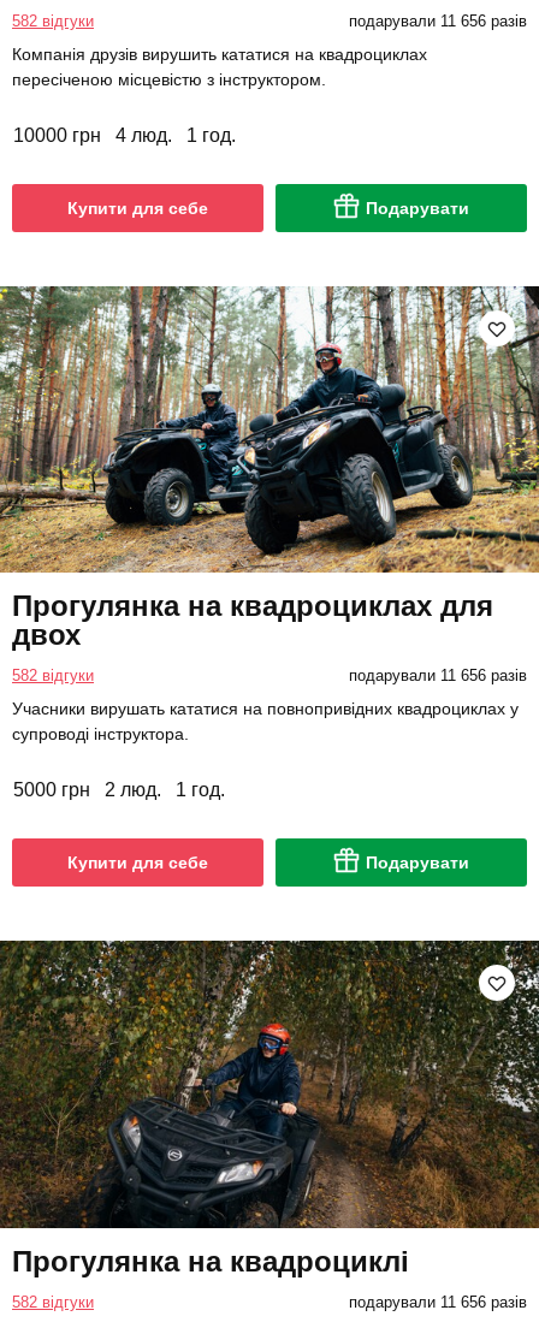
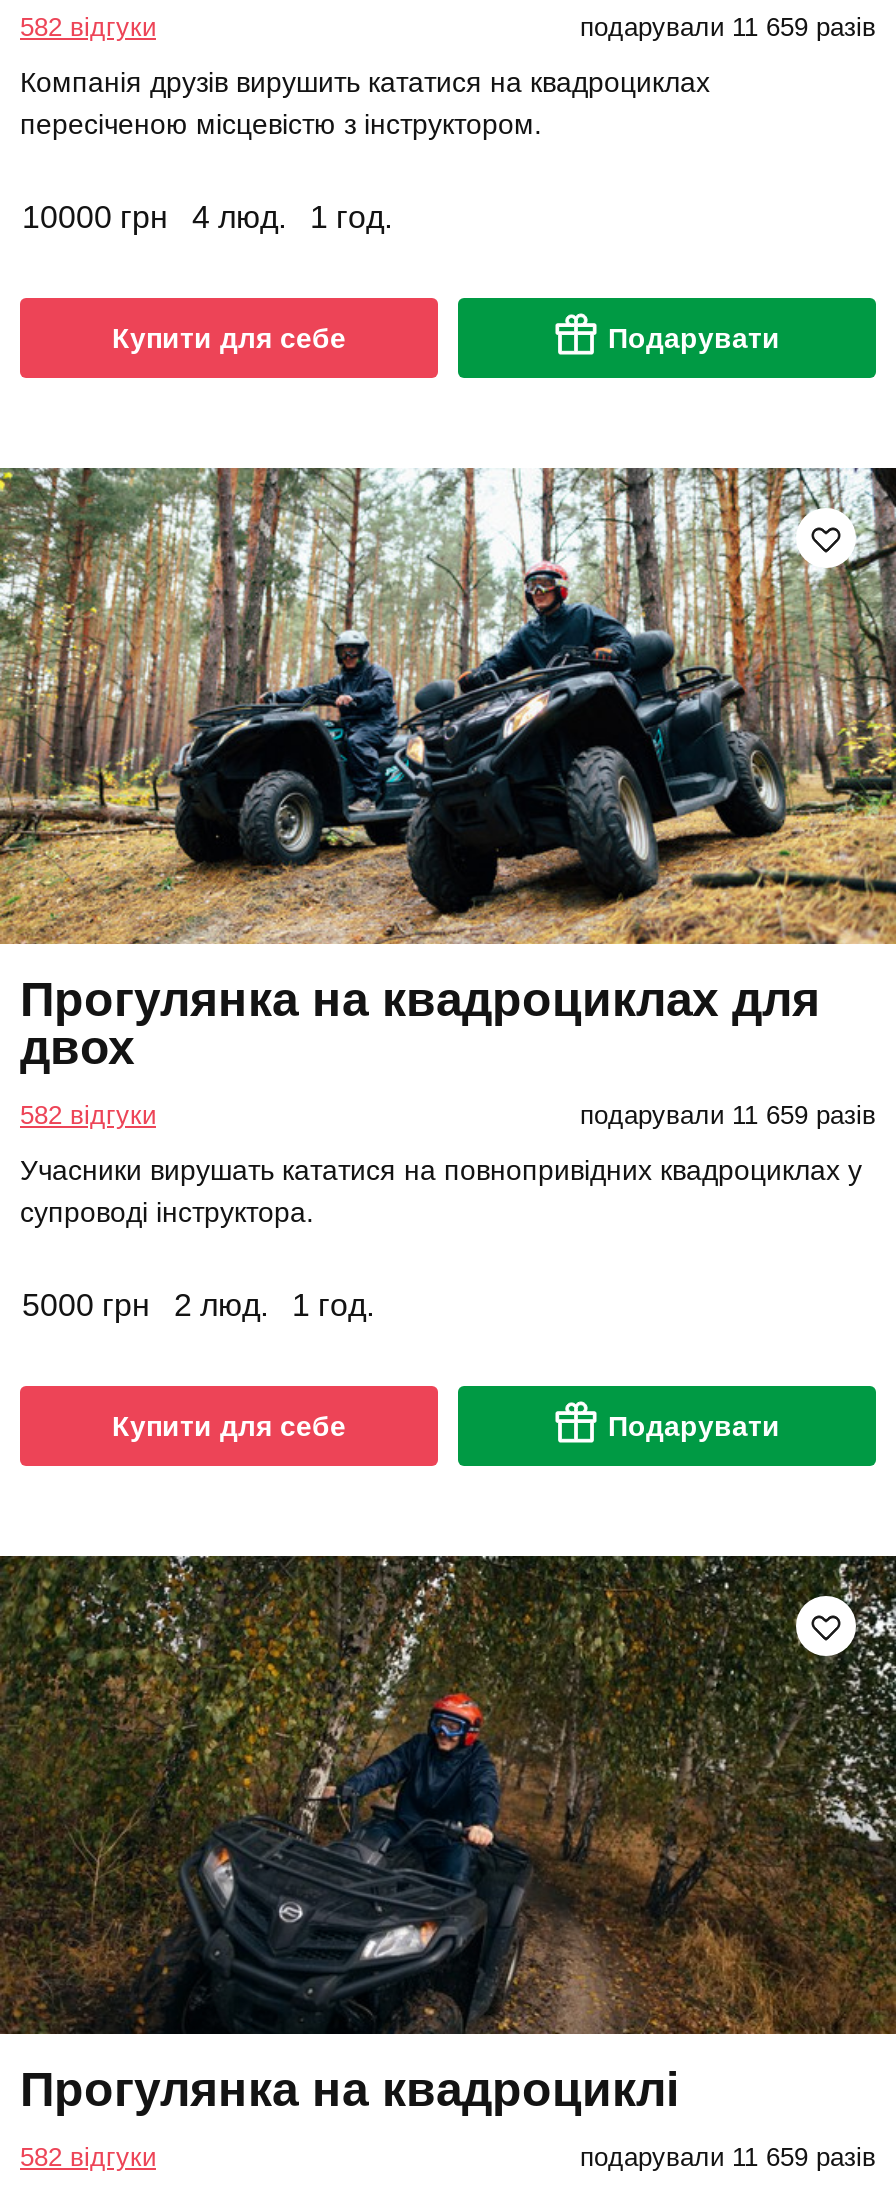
- подарували 11 656 разів
+ подарували 11 659 разів

- подарували 11 656 разів
+ подарували 11 659 разів

- подарували 11 656 разів
+ подарували 11 659 разів
